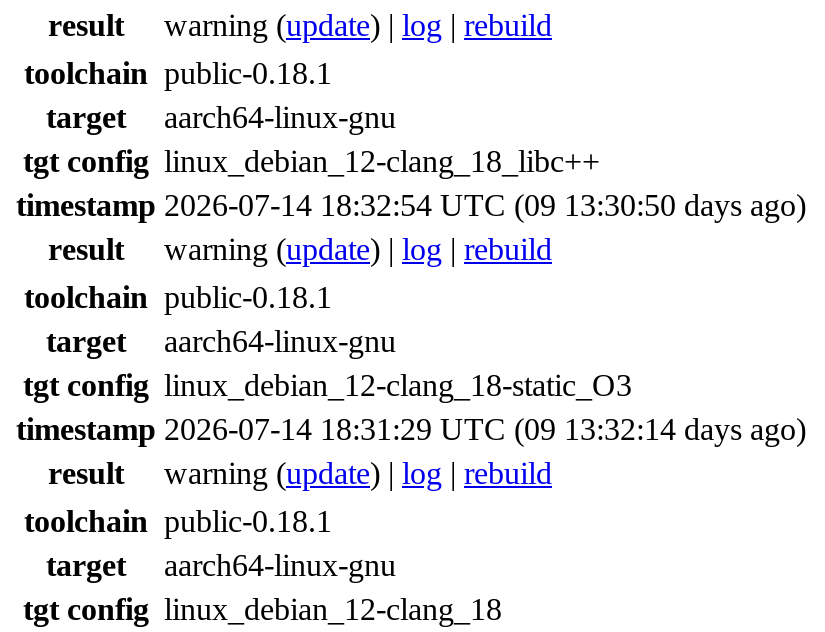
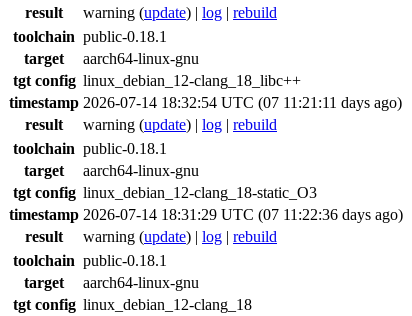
- timestamp 2026-07-14 18:32:54 UTC (09 13:30:50 days ago)
+ timestamp 2026-07-14 18:32:54 UTC (07 11:21:11 days ago)

- timestamp 2026-07-14 18:31:29 UTC (09 13:32:14 days ago)
+ timestamp 2026-07-14 18:31:29 UTC (07 11:22:36 days ago)
